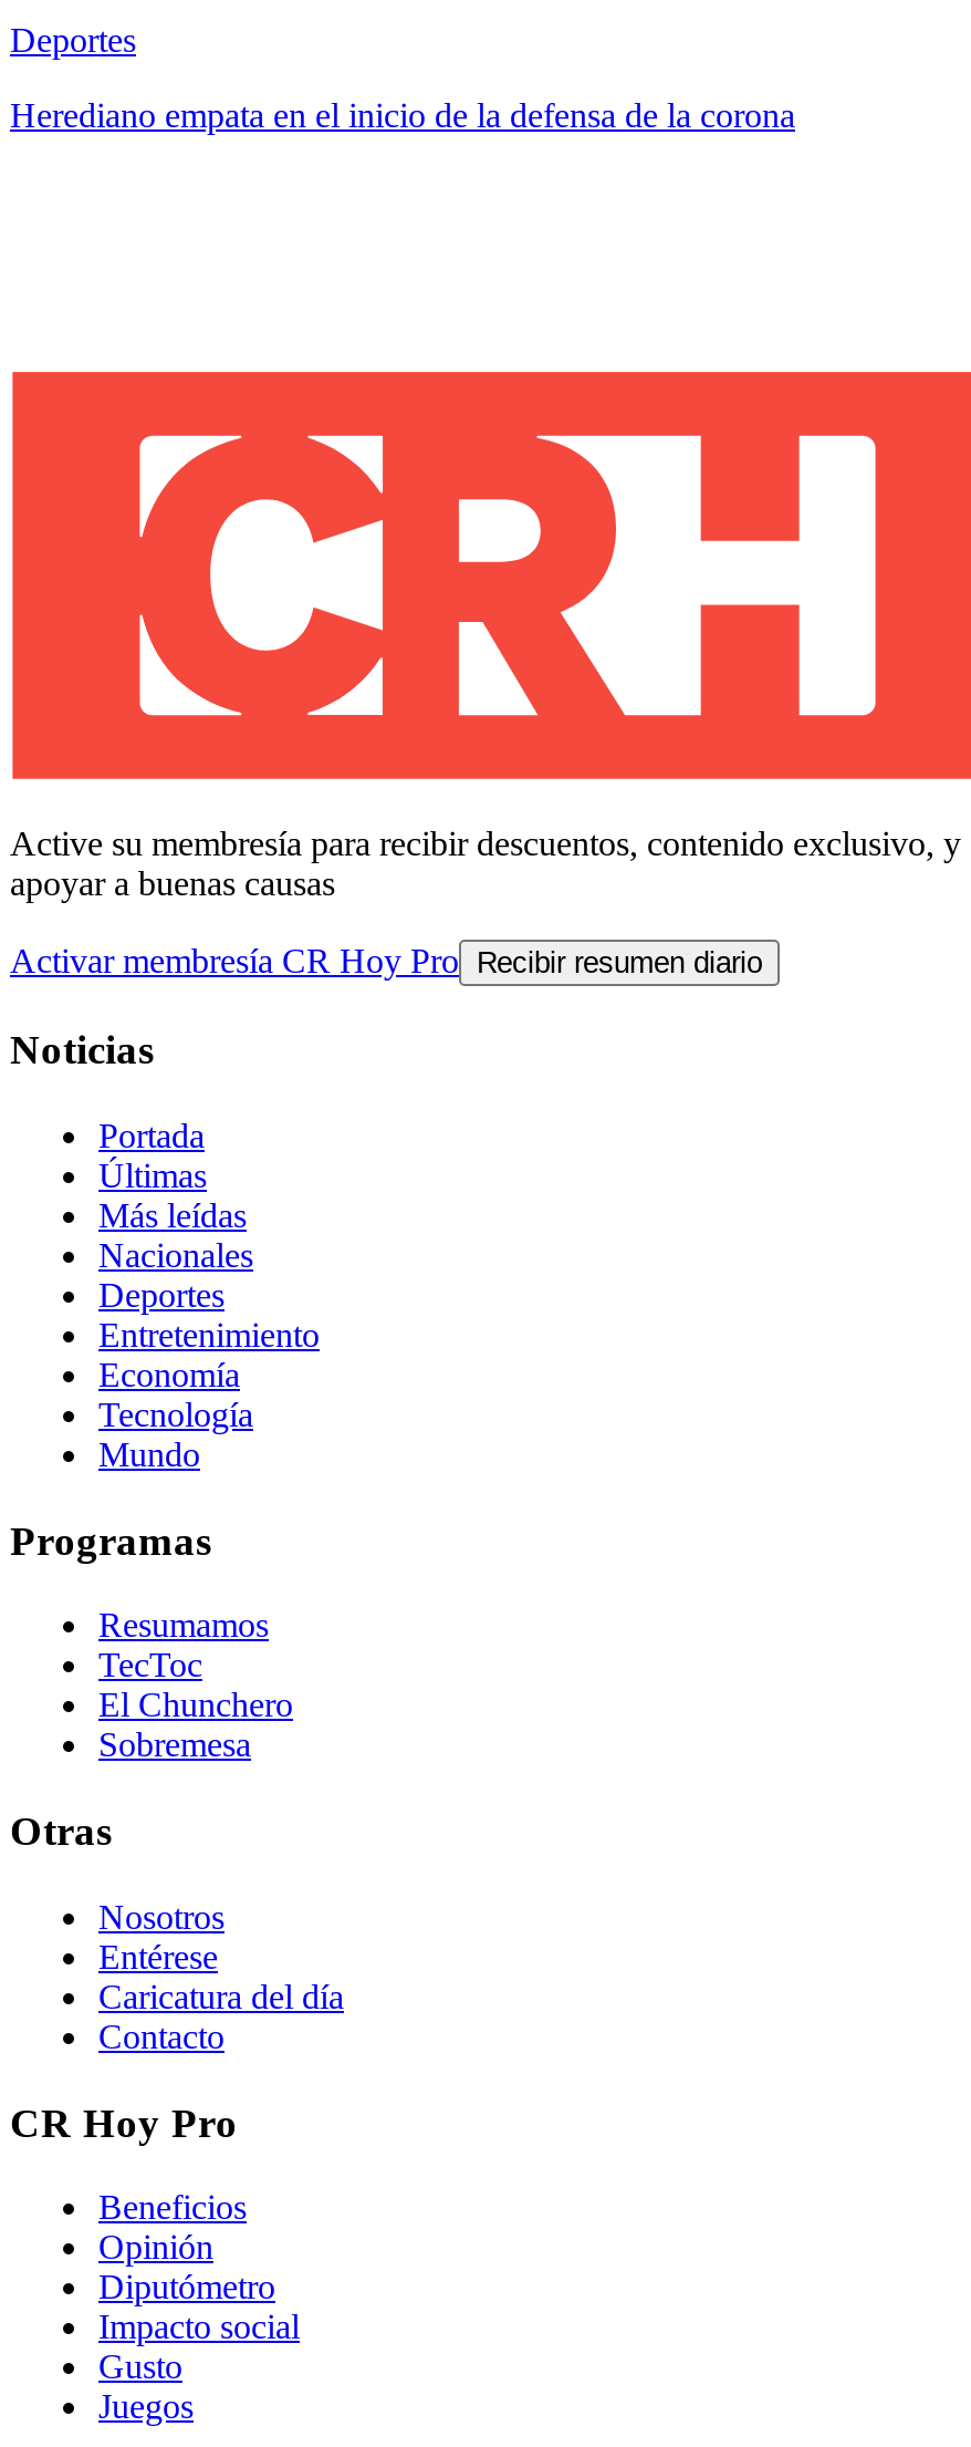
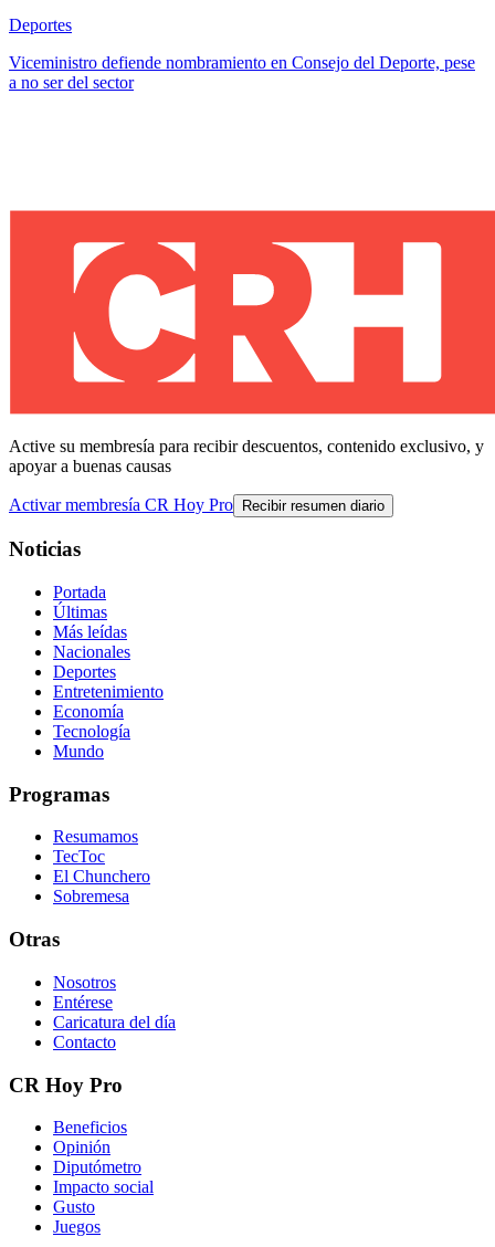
- Herediano empata en el inicio de la defensa de la corona
+ Viceministro defiende nombramiento en Consejo del Deporte, pese
+ a no ser del sector
